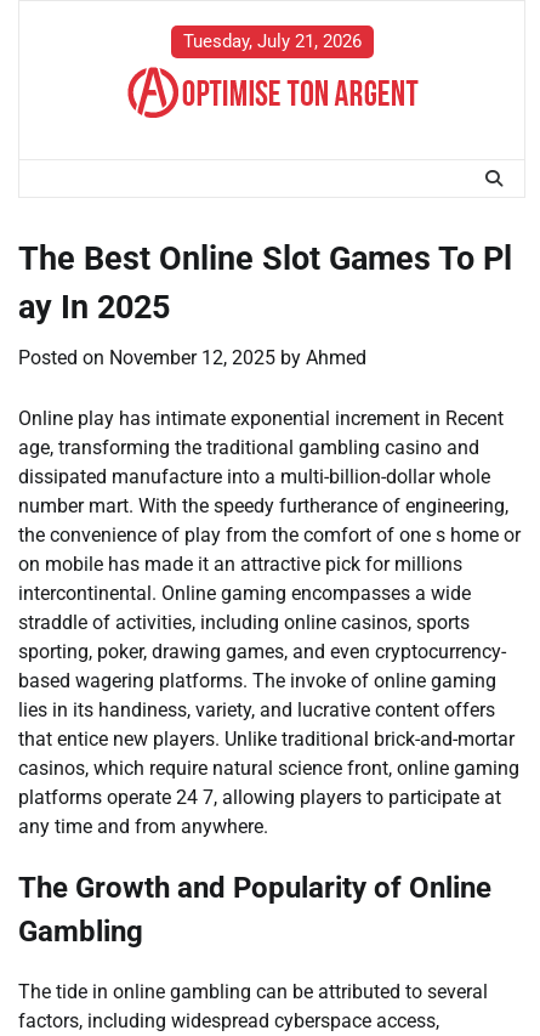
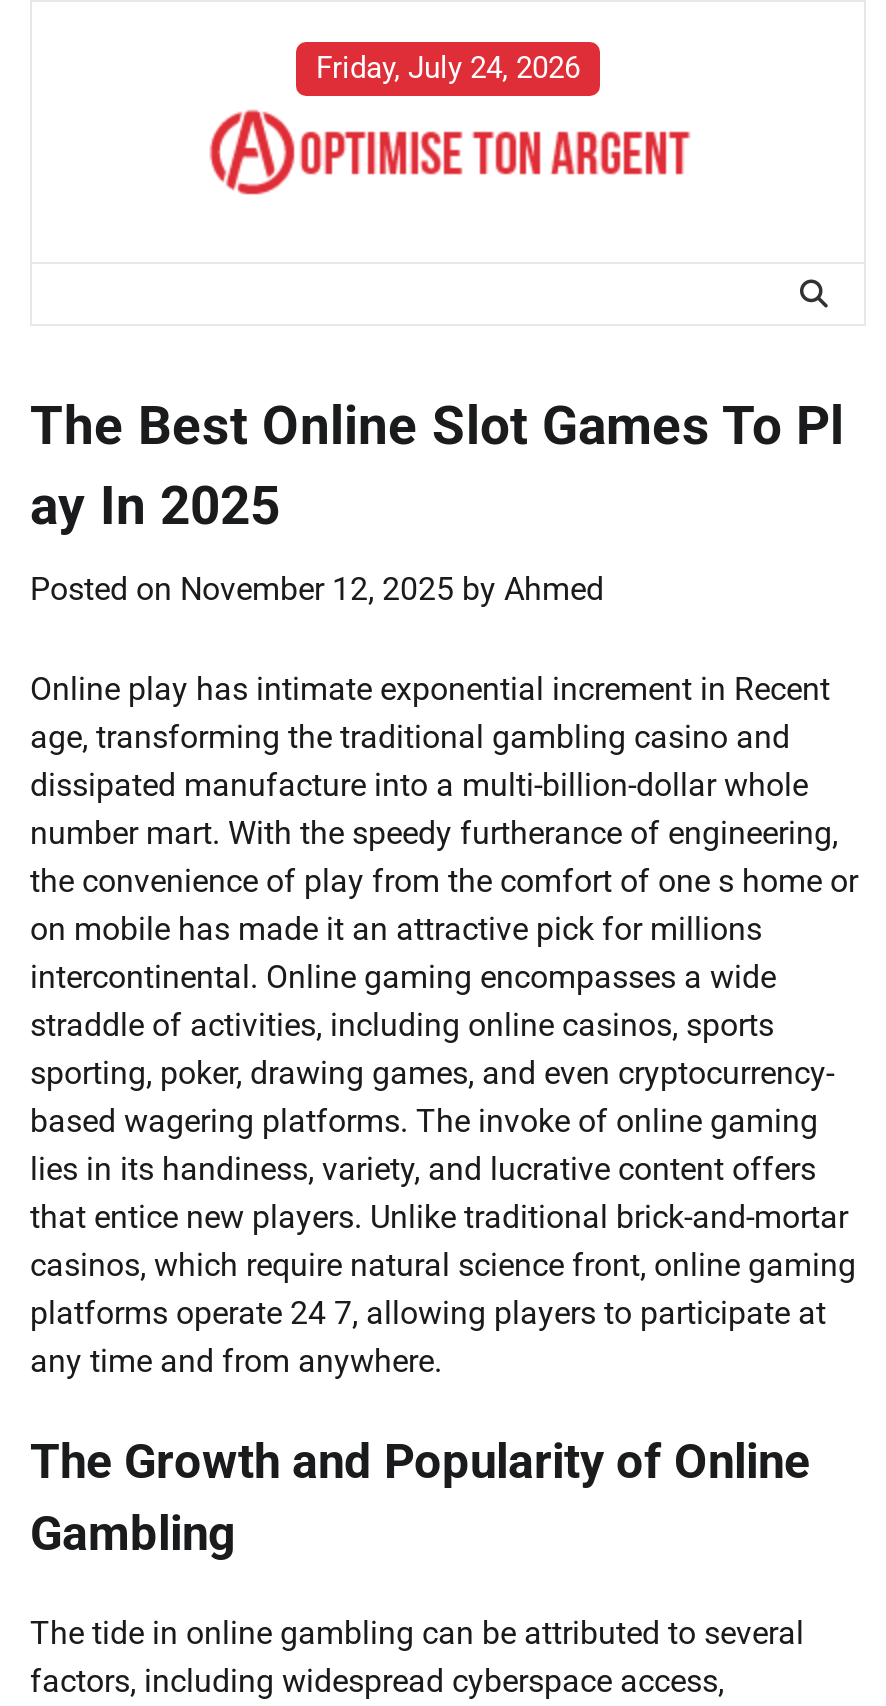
- Tuesday, July 21, 2026
+ Friday, July 24, 2026
